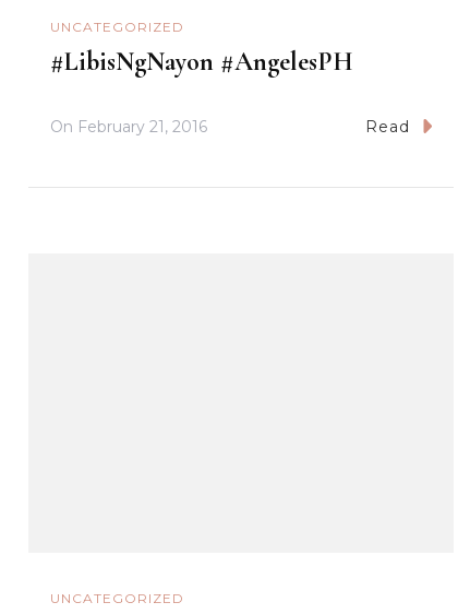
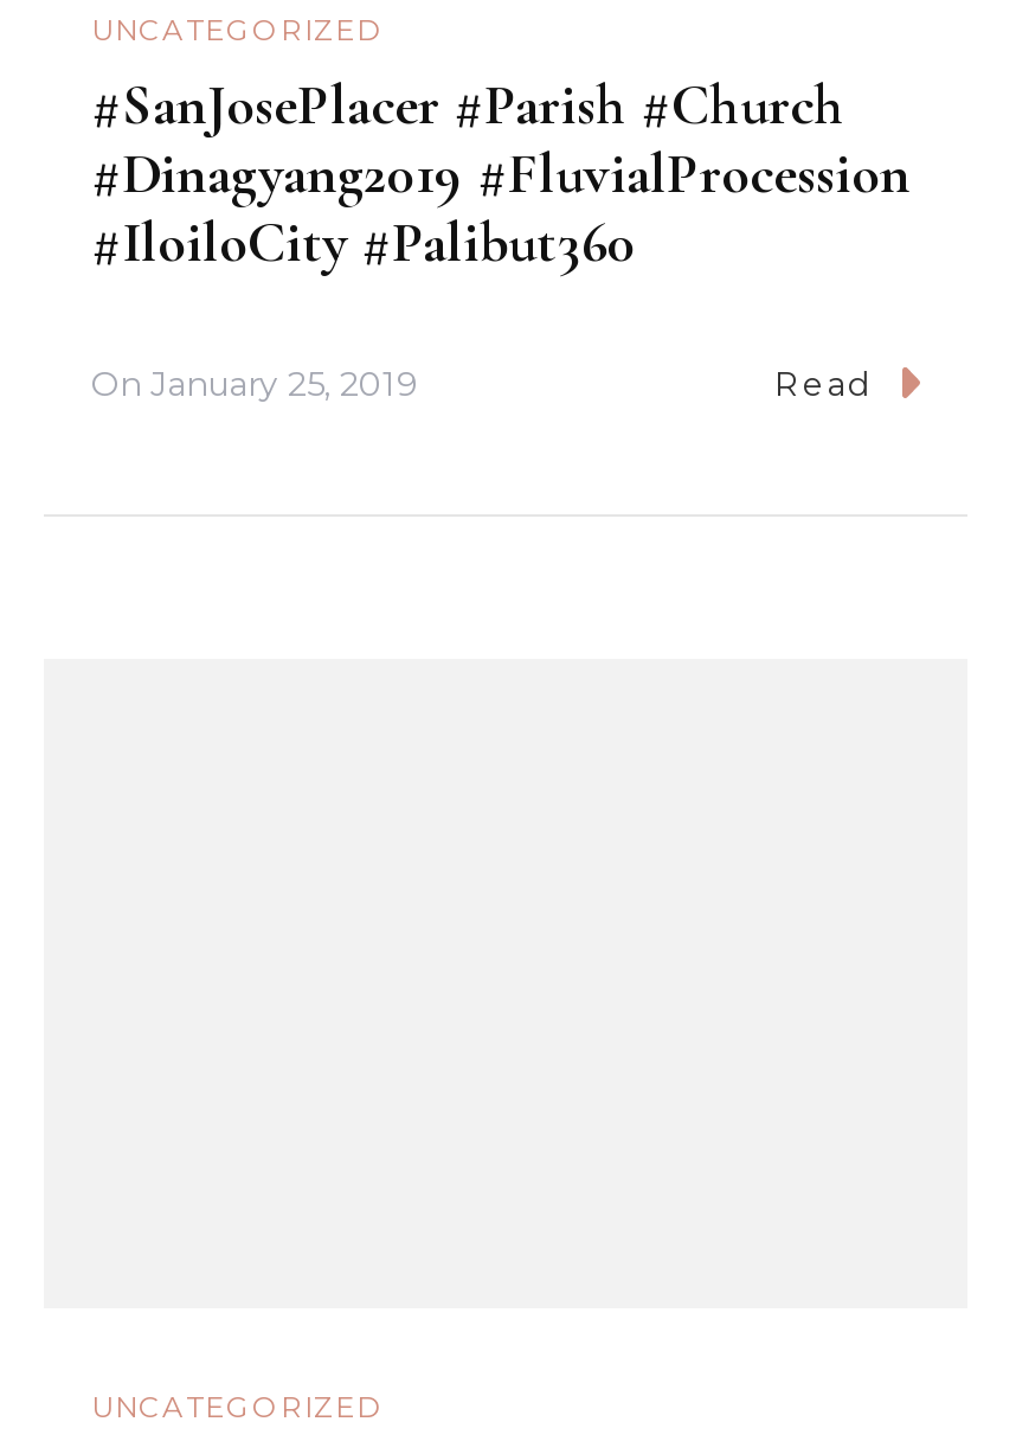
- #LibisNgNayon #AngelesPH
+ #SanJosePlacer #Parish #Church
+ #Dinagyang2019 #FluvialProcession
+ #IloiloCity #Palibut360

- On February 21, 2016
+ On January 25, 2019
